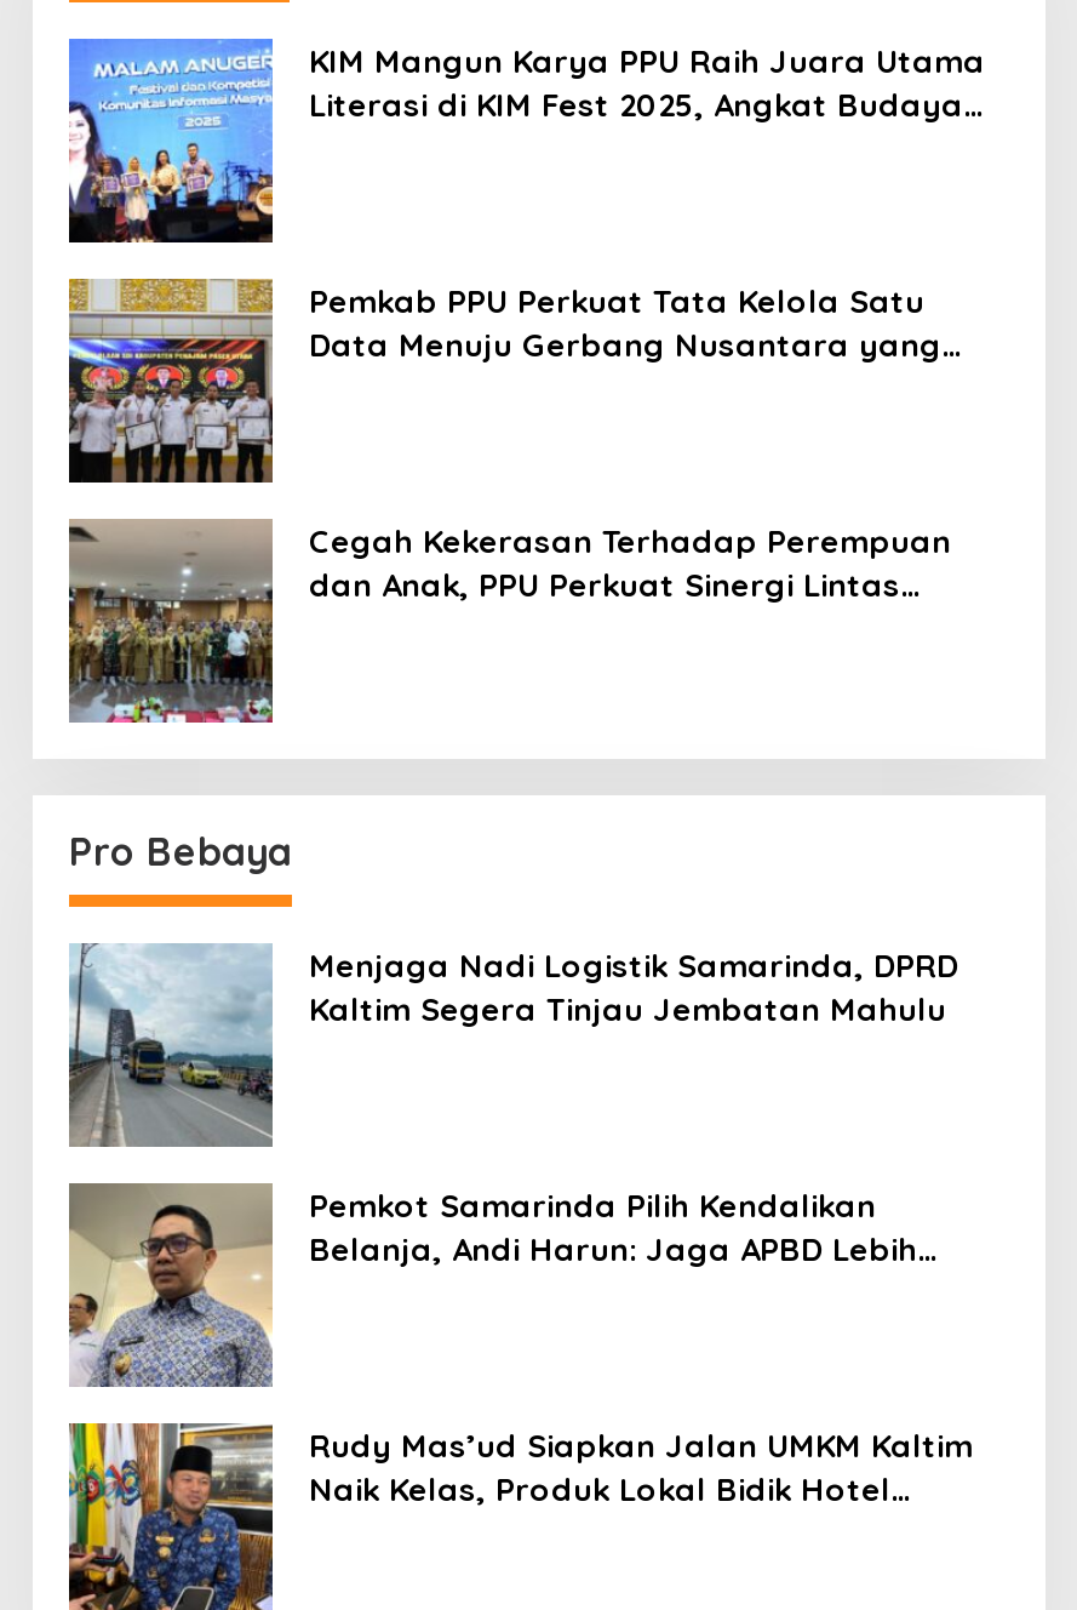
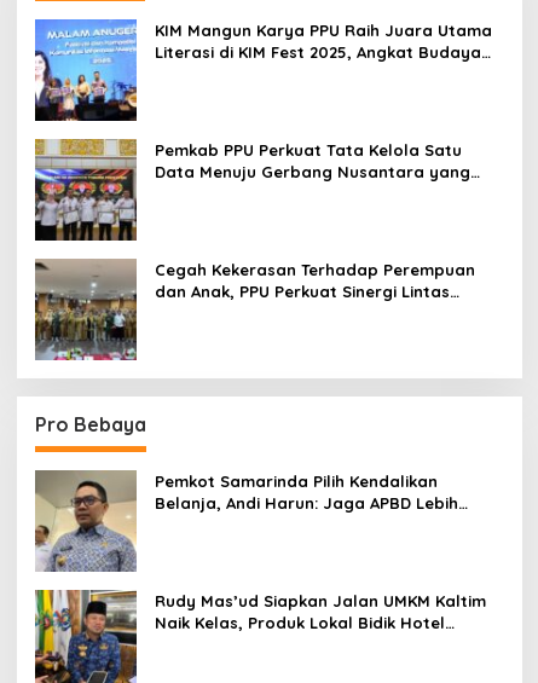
- [image]
- Menjaga Nadi Logistik Samarinda, DPRD
- Kaltim Segera Tinjau Jembatan Mahulu
